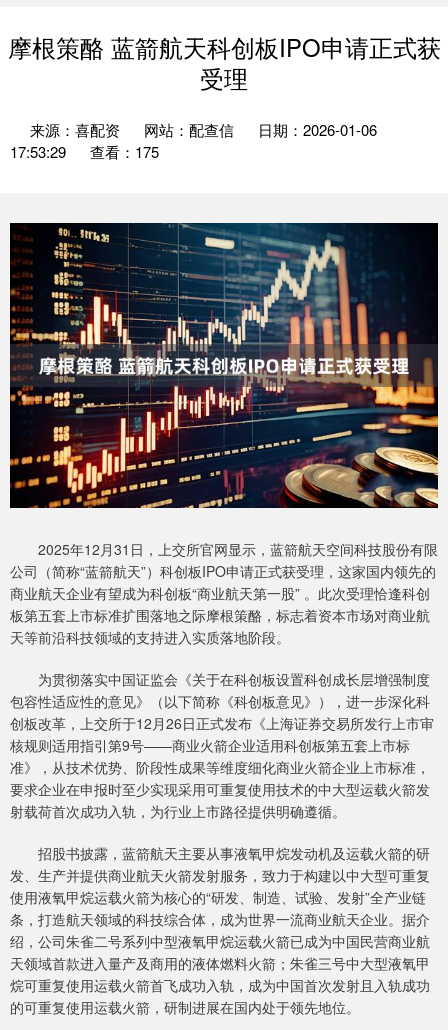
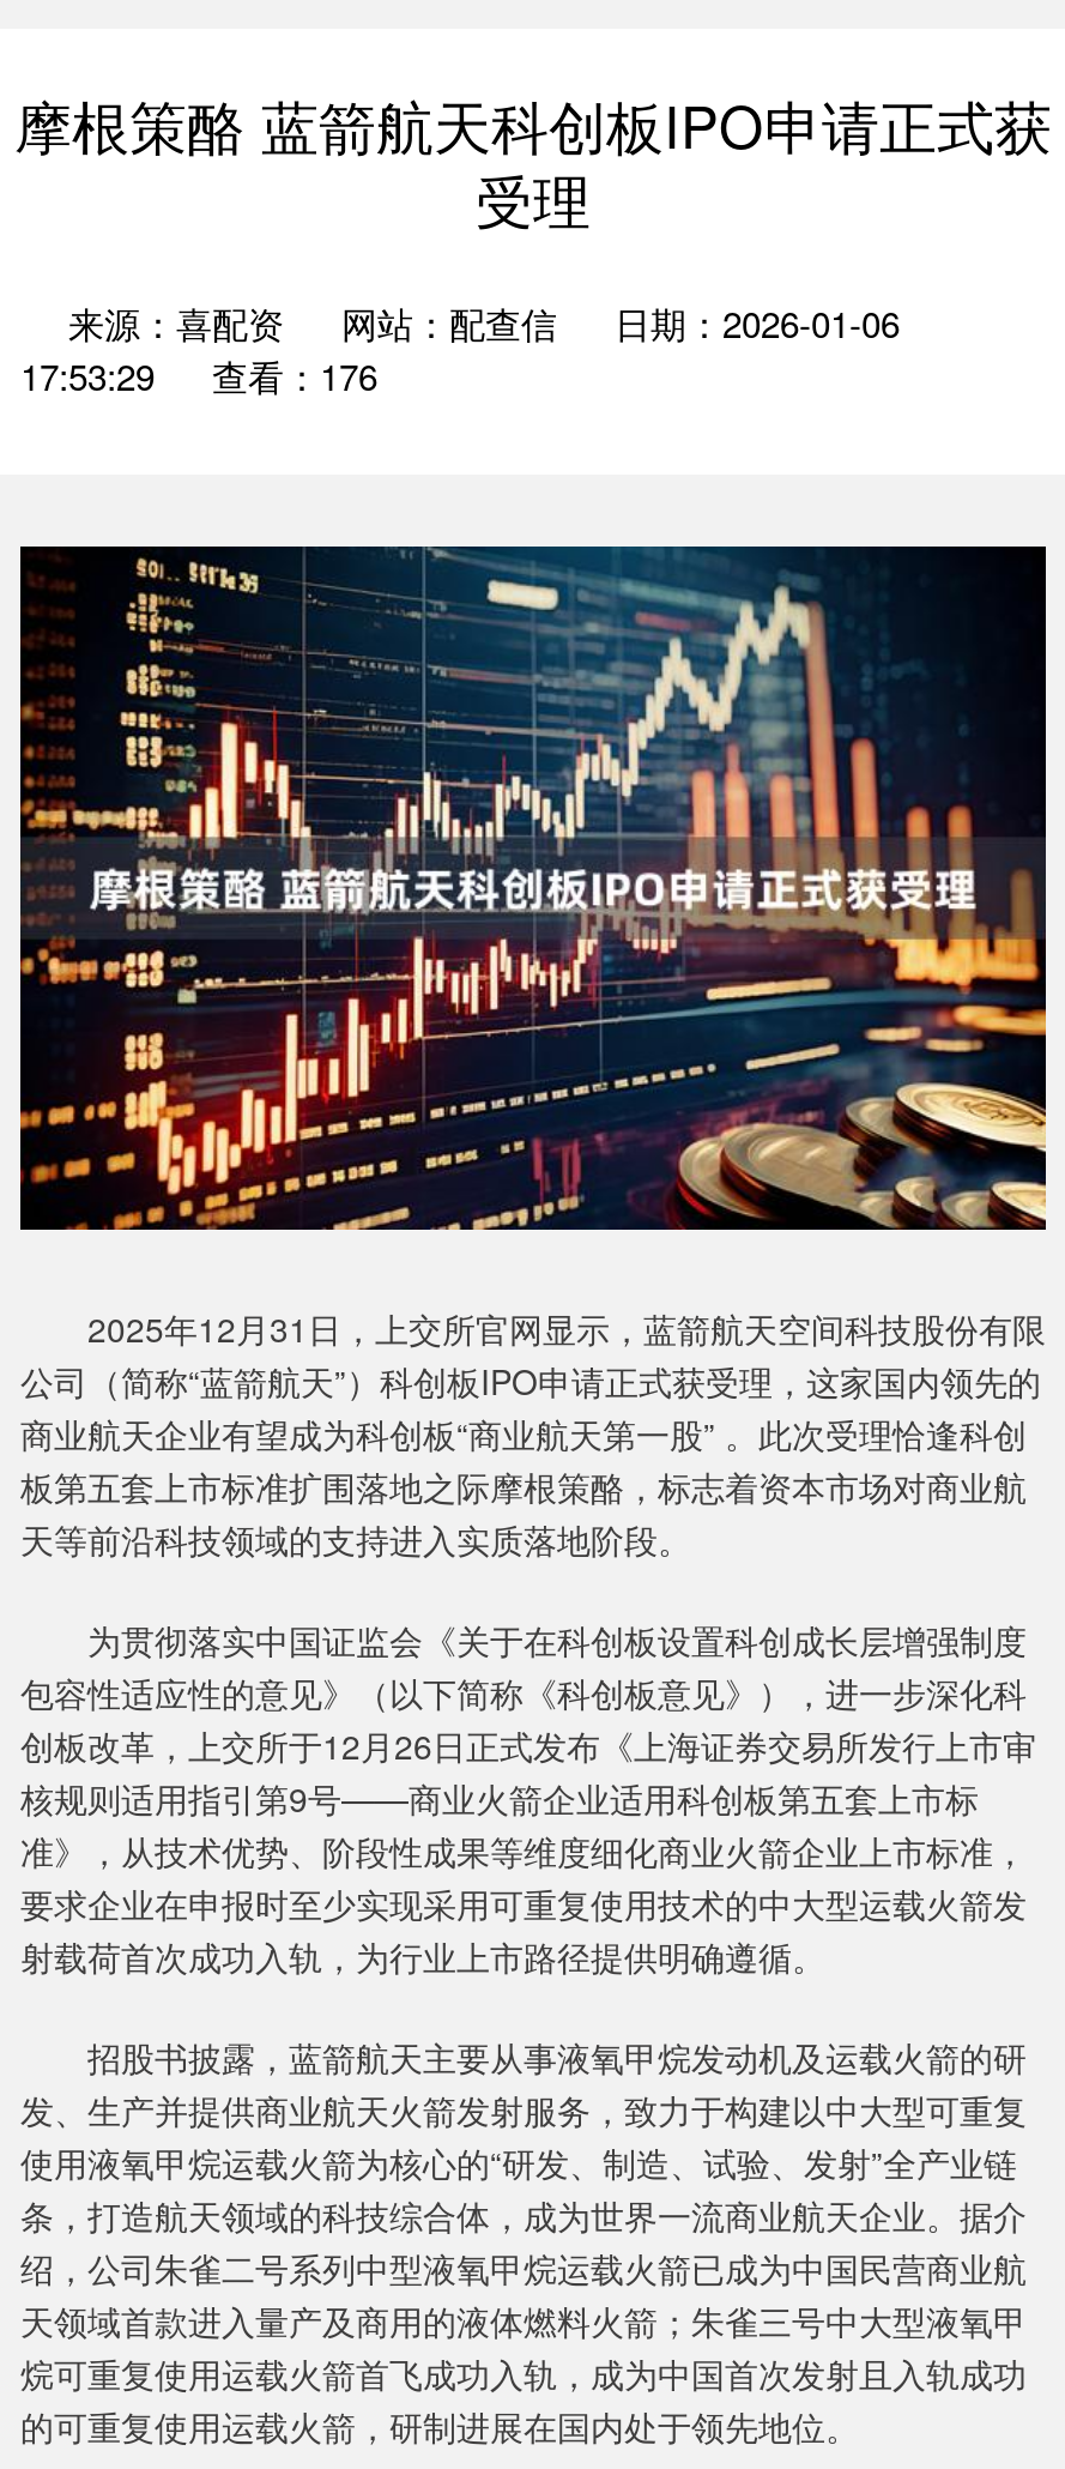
- 17:53:29 查看：175
+ 17:53:29 查看：176
